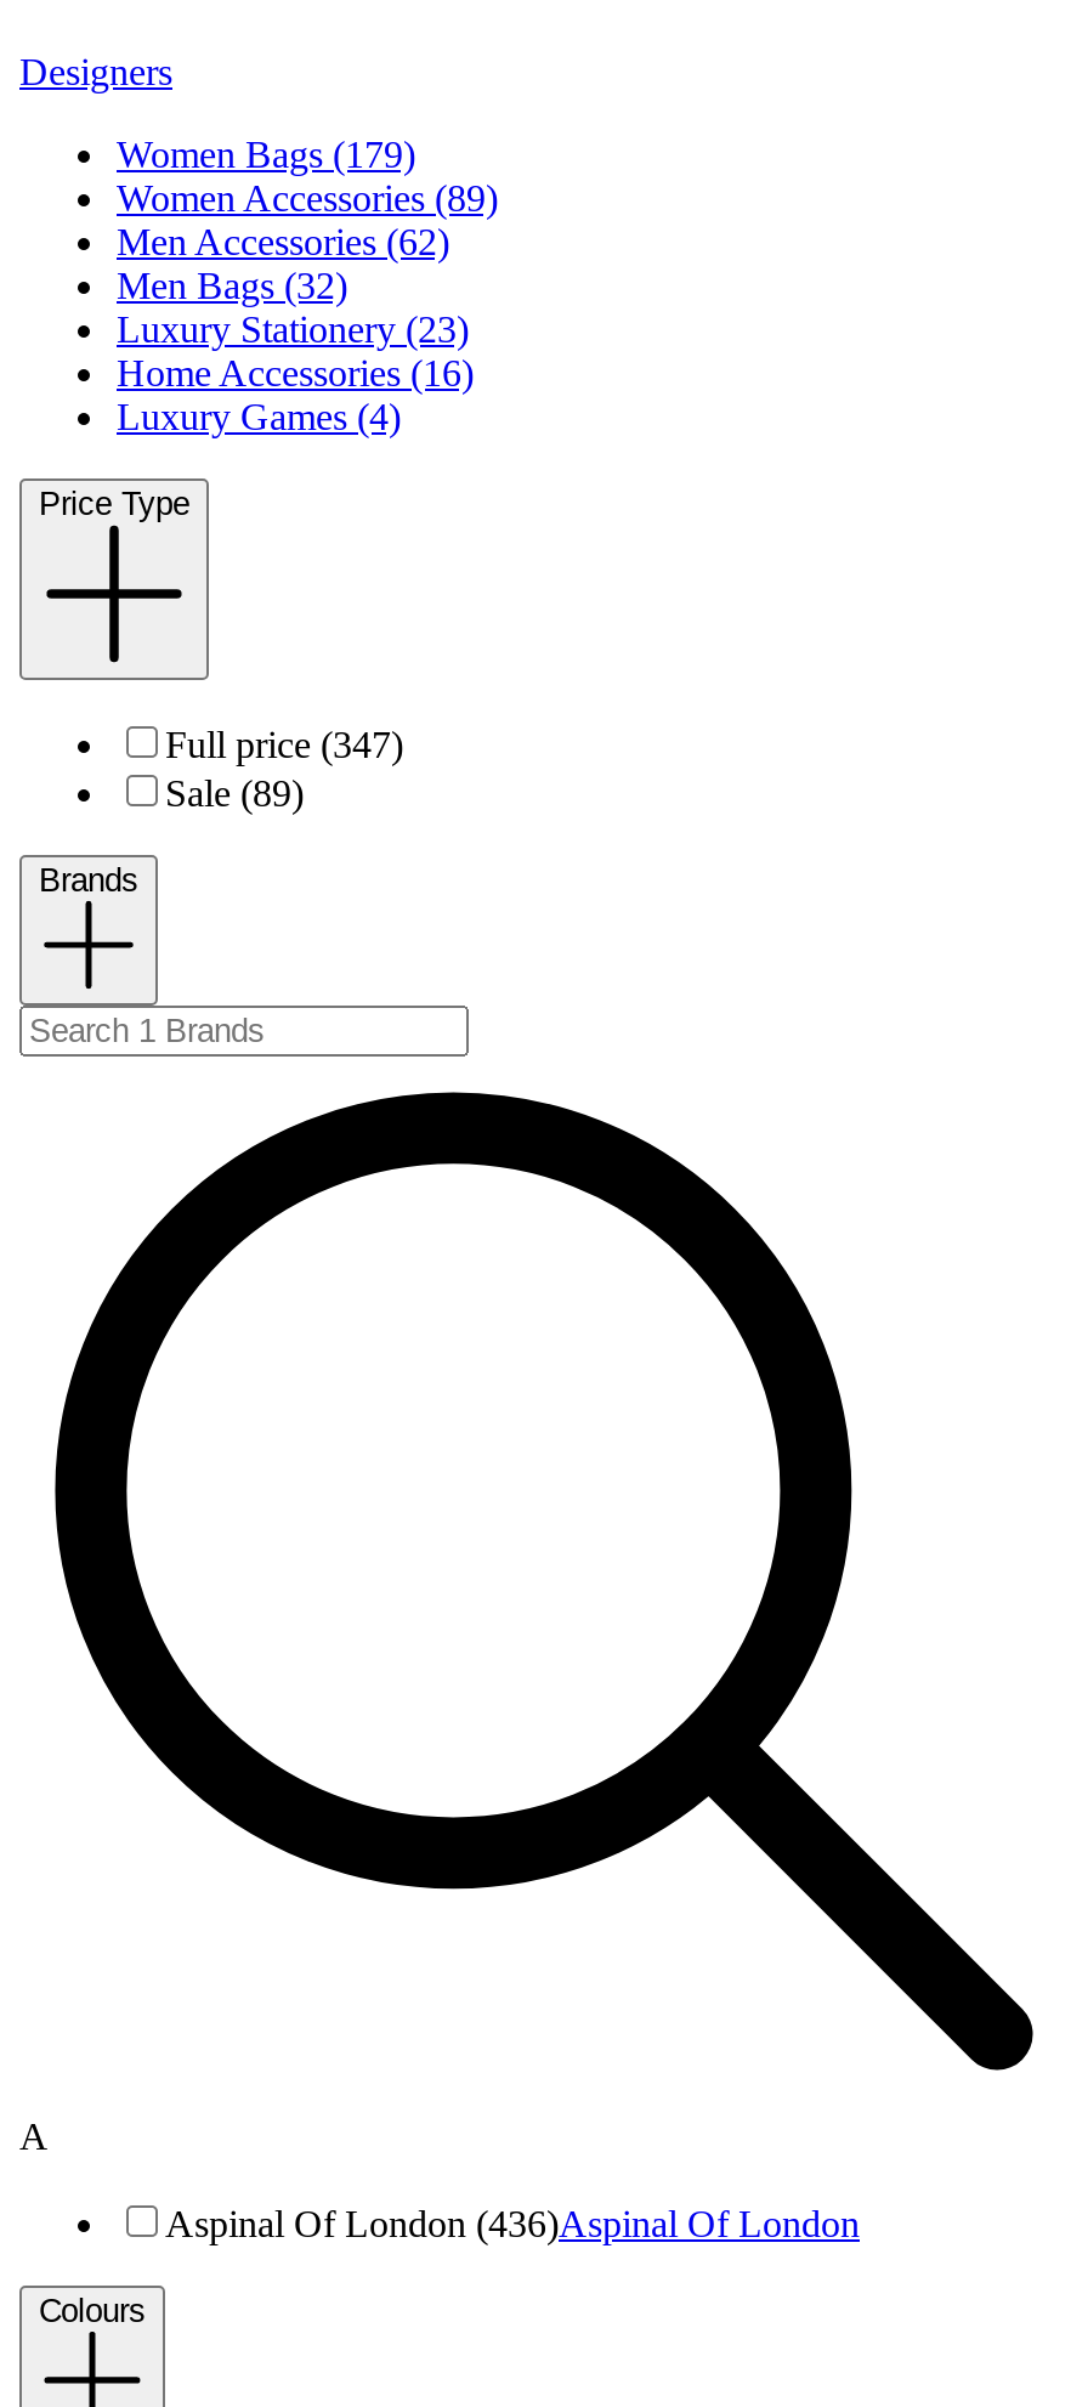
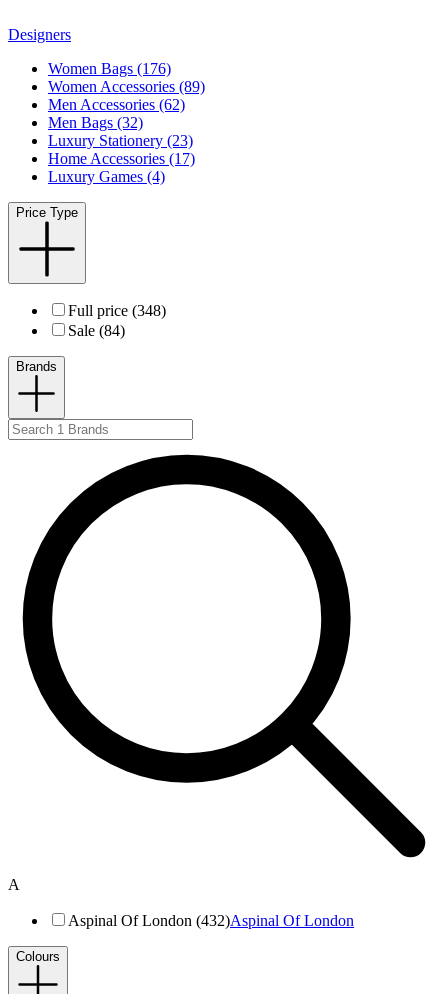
- Women Bags (179)
+ Women Bags (176)

- Home Accessories (16)
+ Home Accessories (17)

- Full price (347)
+ Full price (348)

- Sale (89)
+ Sale (84)

- Aspinal Of London (436)Aspinal Of London
+ Aspinal Of London (432)Aspinal Of London
